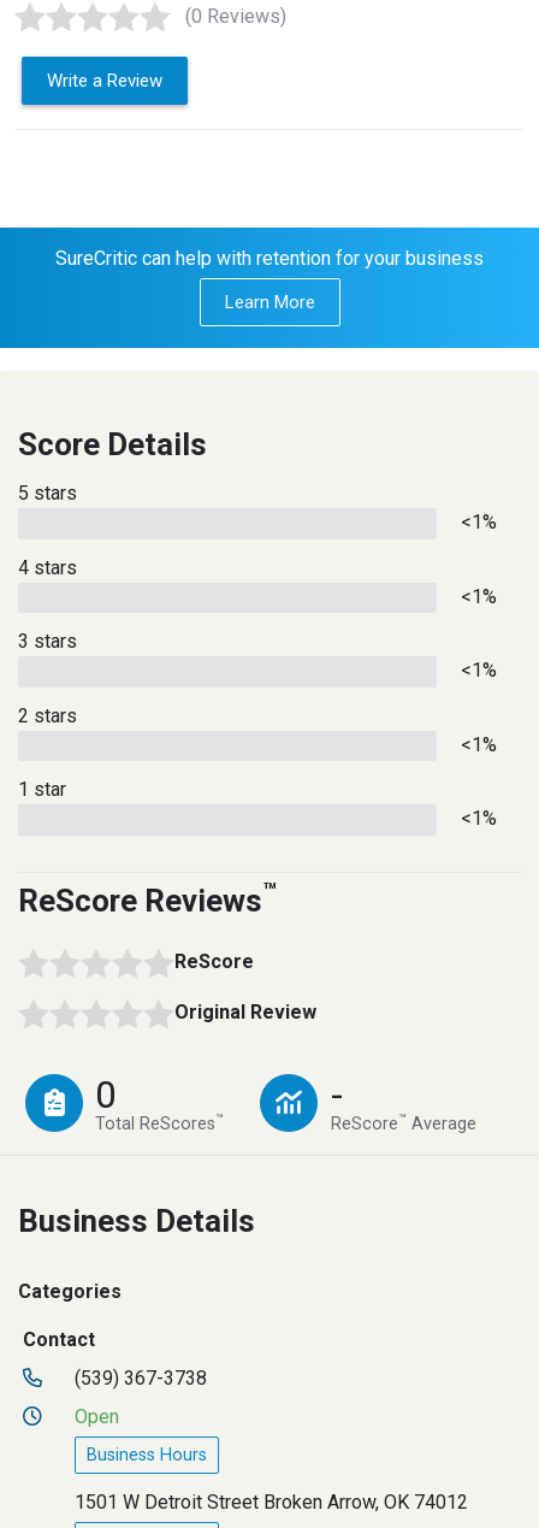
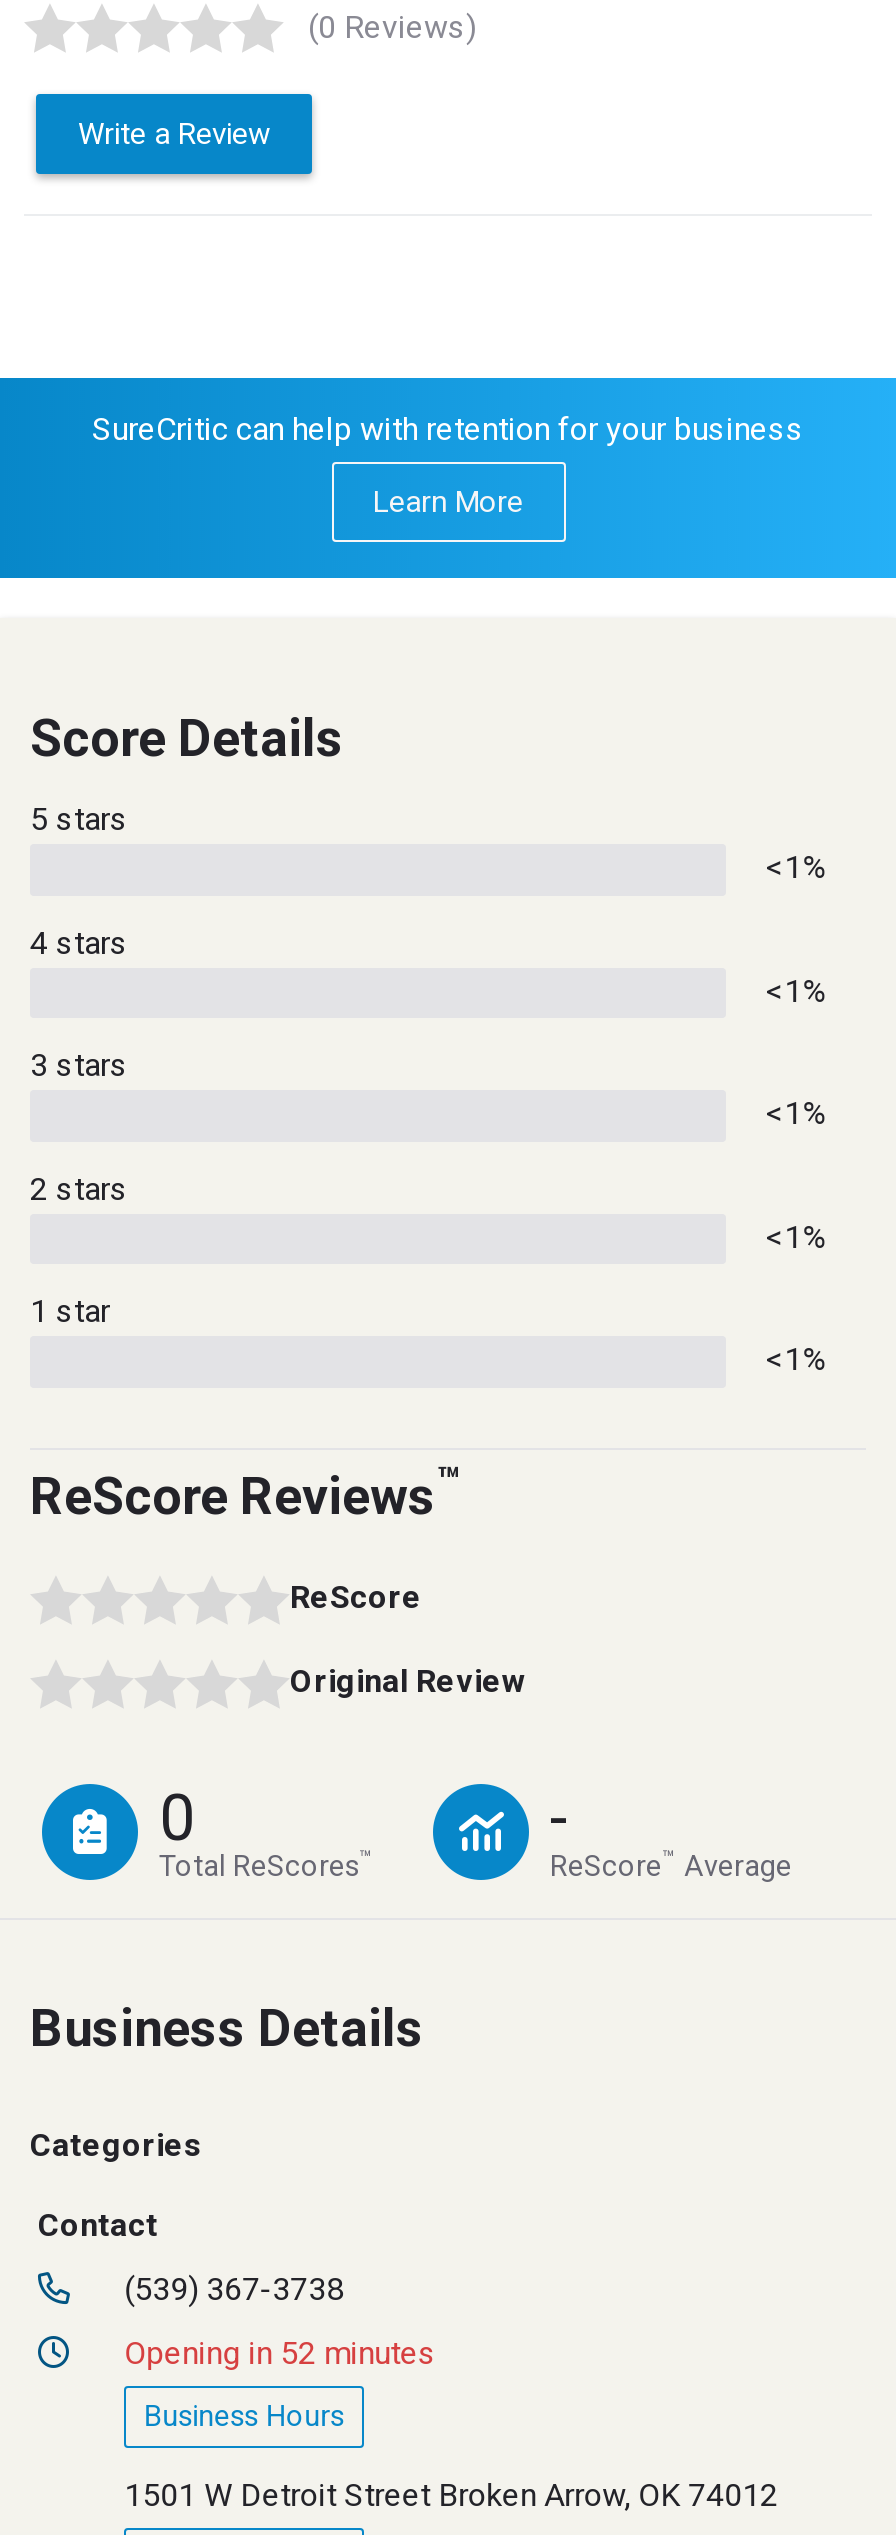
- Open
+ Opening in 52 minutes
